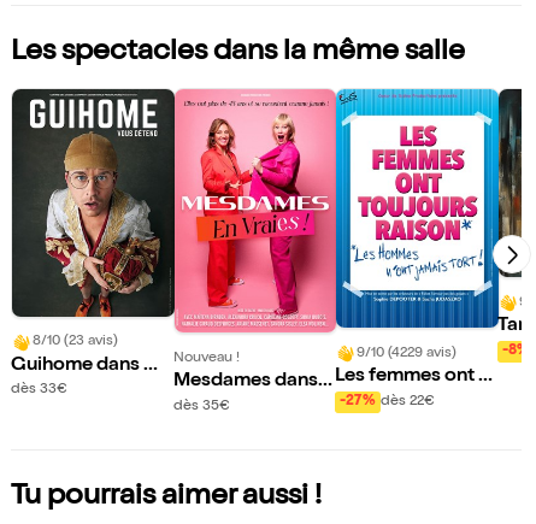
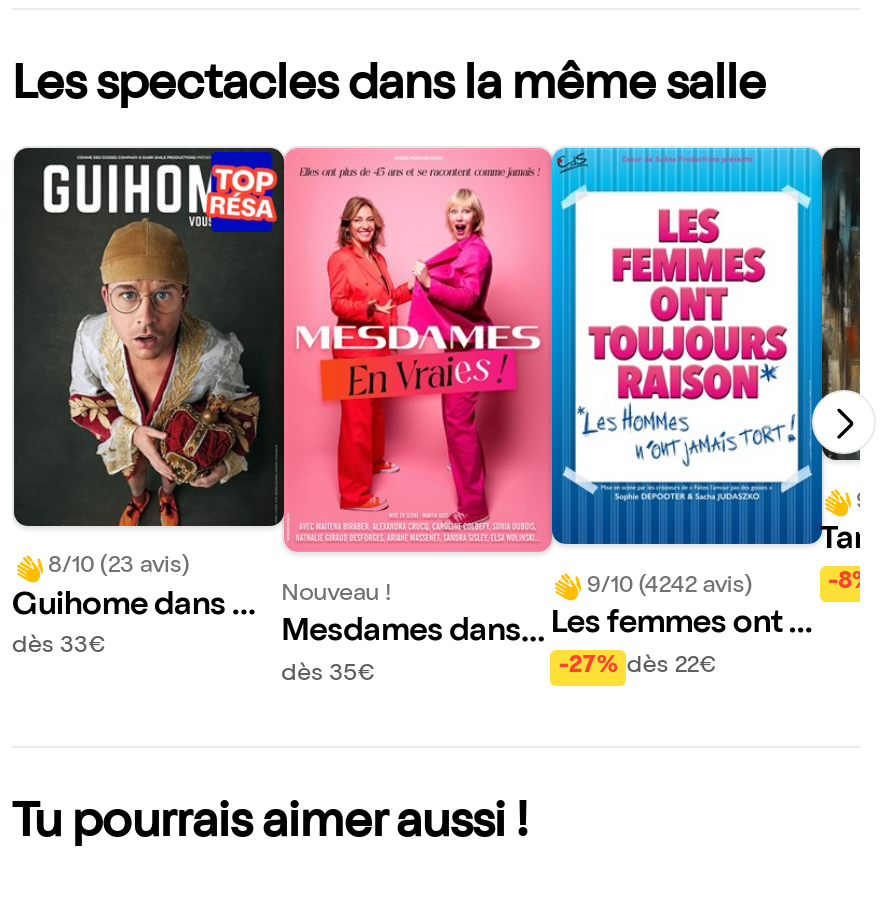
- [image]
+ [image]

- 9/10 (4229 avis)
+ 9/10 (4242 avis)
